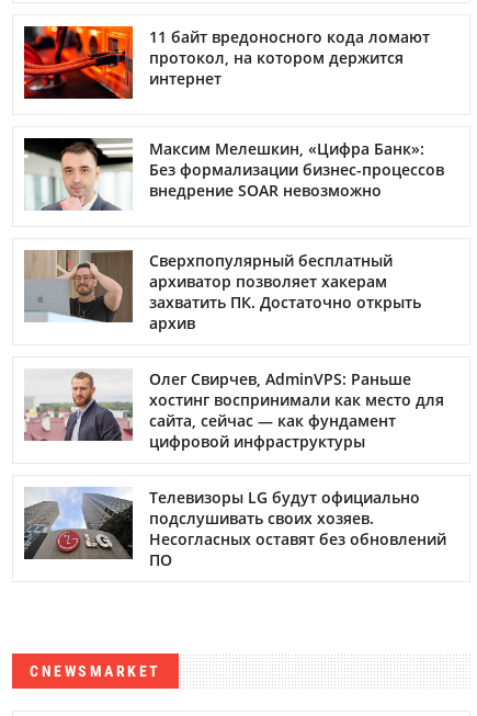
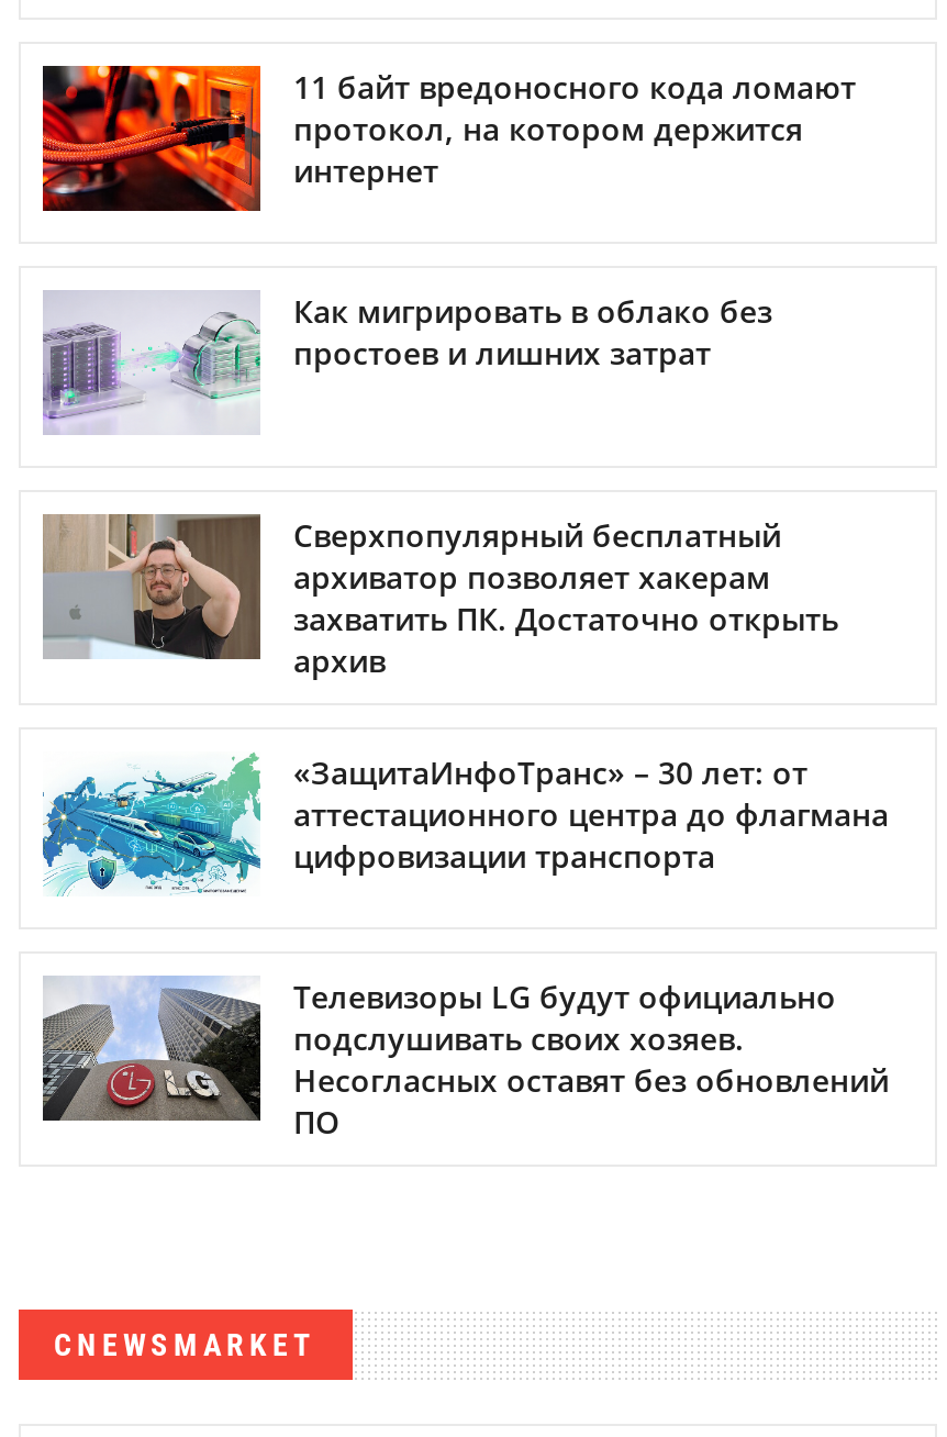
- [image]
- Максим Мелешкин, «Цифра Банк»:
- Без формализации бизнес-процессов
- внедрение SOAR невозможно
+ [image]
+ Как мигрировать в облако без
+ простоев и лишних затрат

- [image]
- Олег Свирчев, AdminVPS: Раньше
- хостинг воспринимали как место для
- сайта, сейчас — как фундамент
- цифровой инфраструктуры
+ [image]
+ «ЗащитаИнфоТранс» – 30 лет: от
+ аттестационного центра до флагмана
+ цифровизации транспорта
